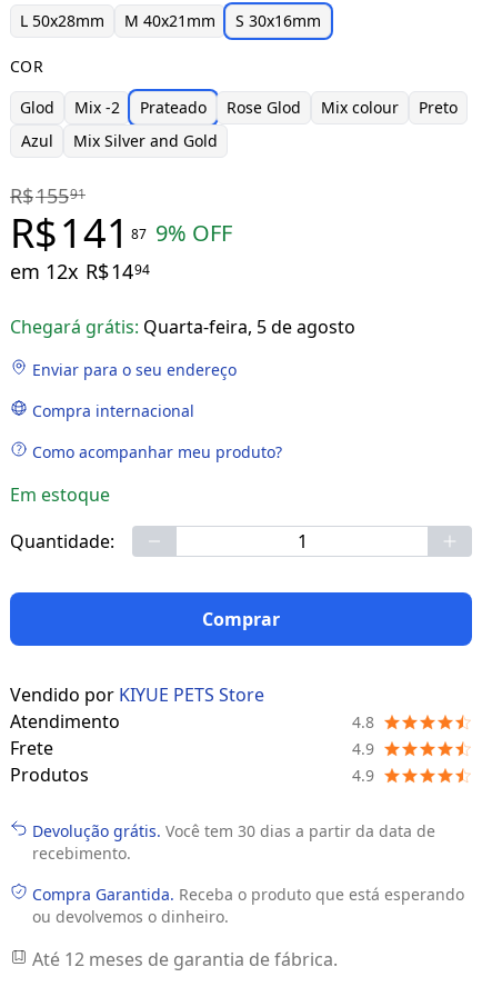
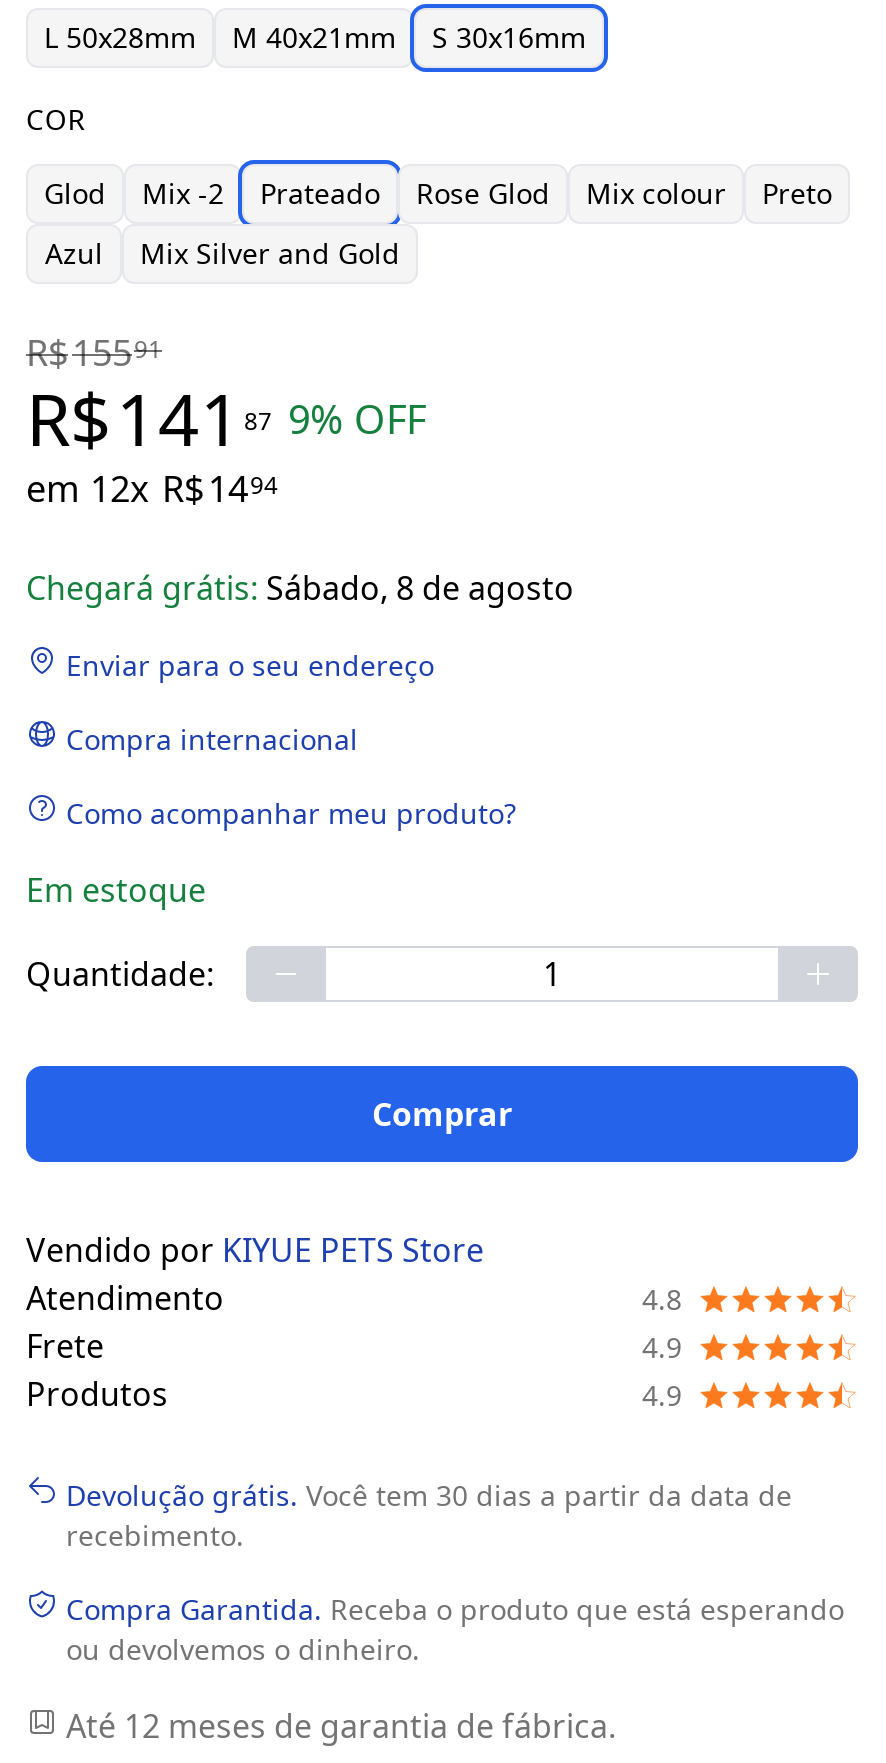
- Chegará grátis: Quarta-feira, 5 de agosto
+ Chegará grátis: Sábado, 8 de agosto
